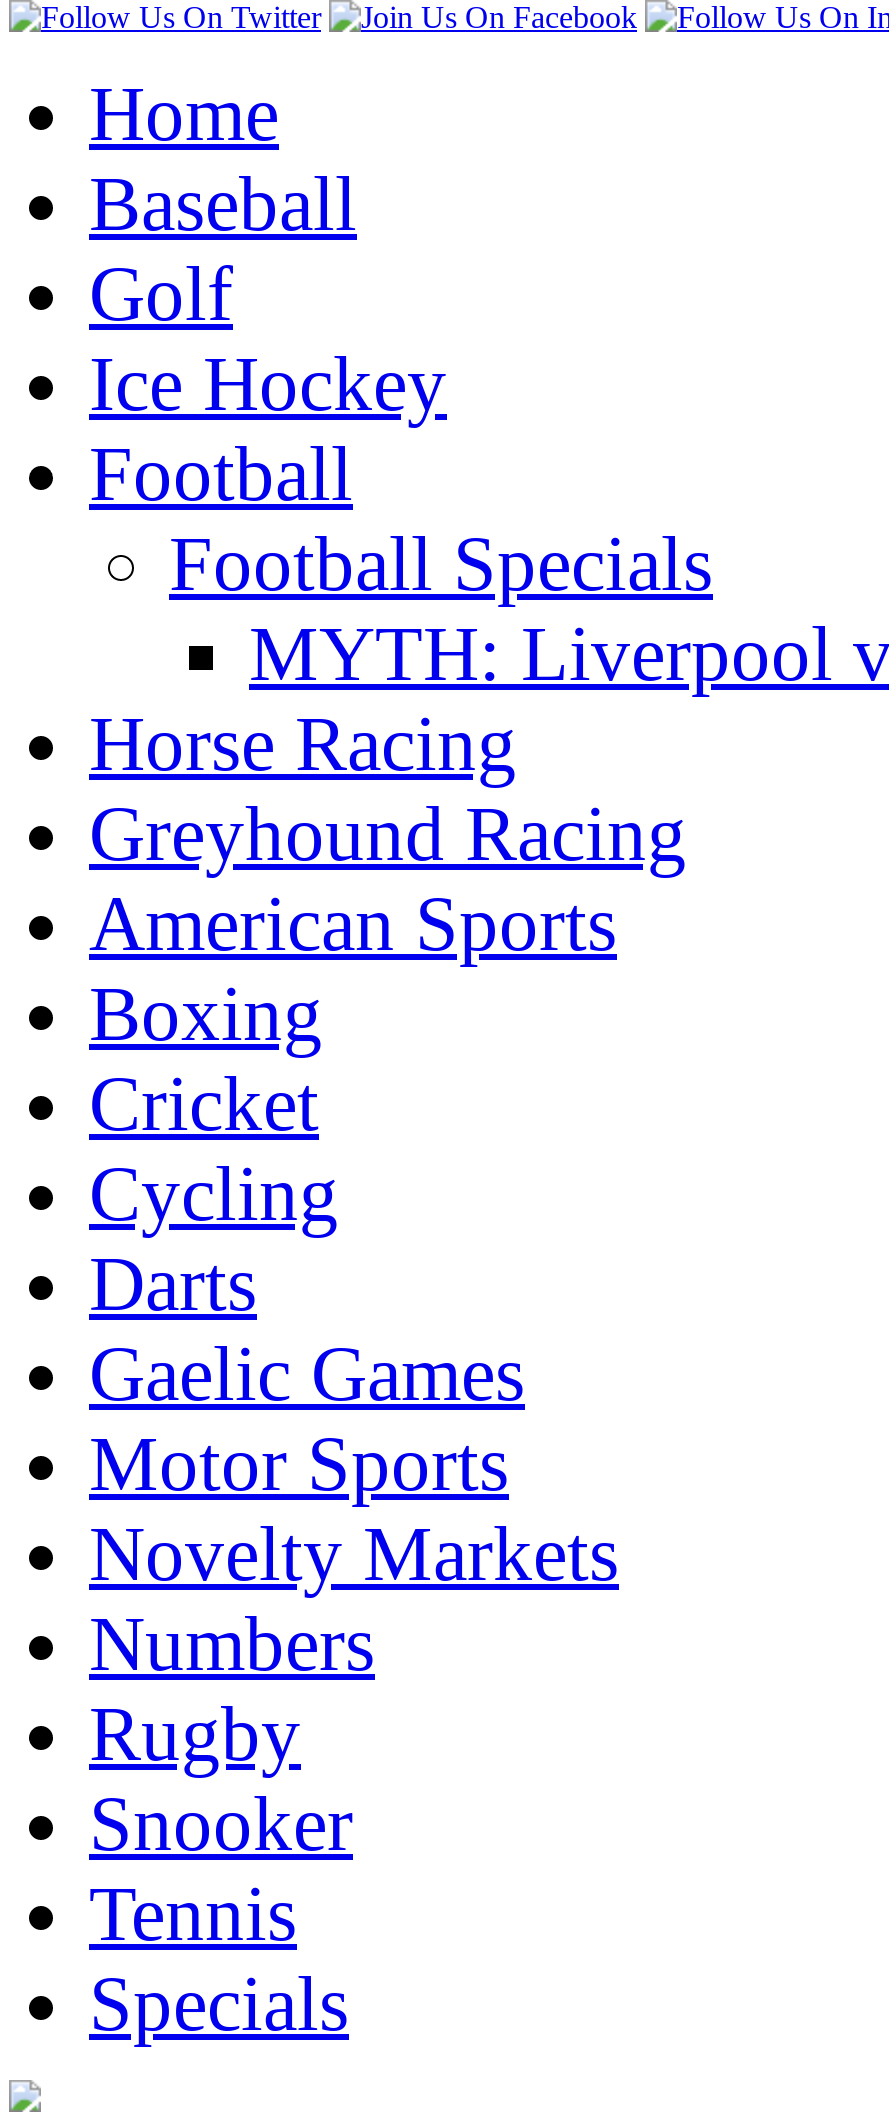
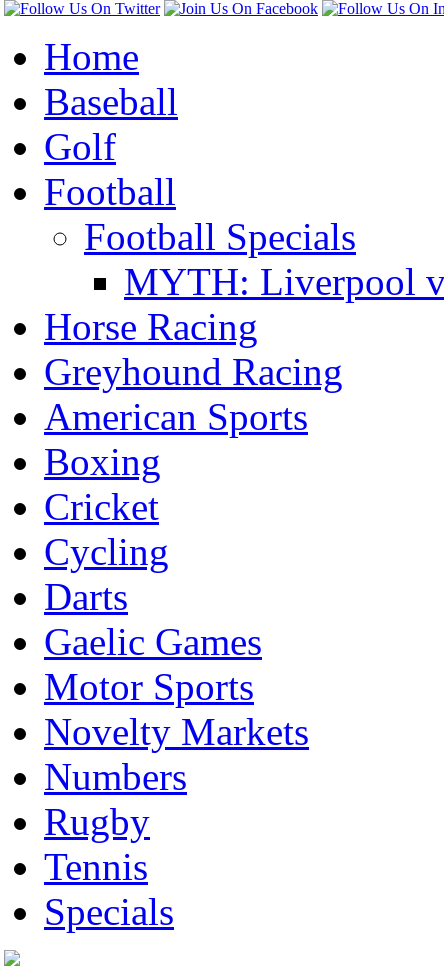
- Ice Hockey

- Snooker
